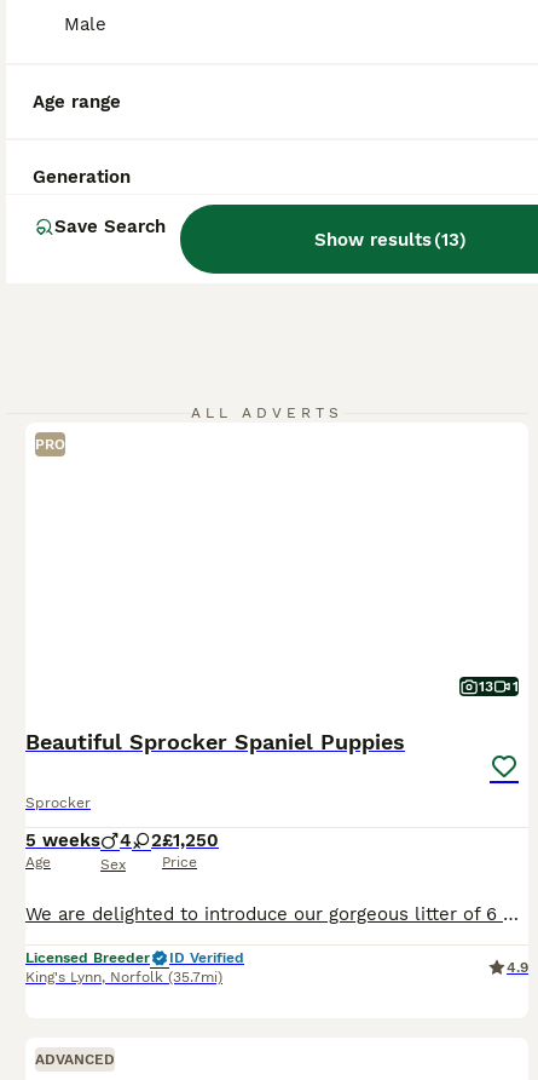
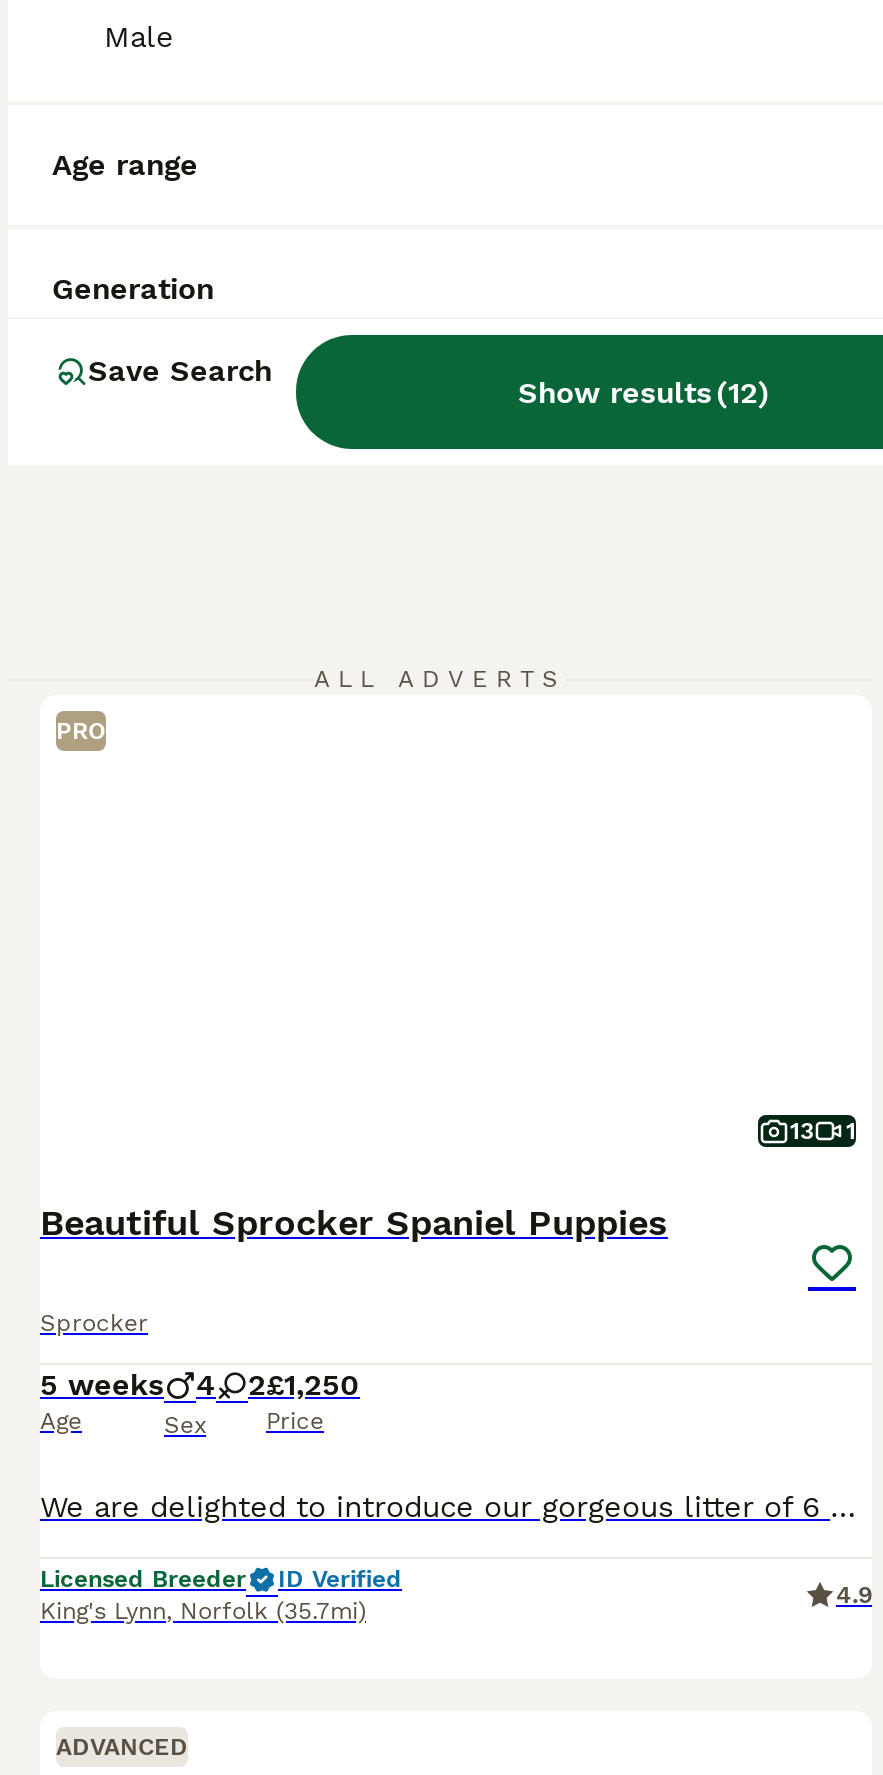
- Show results (13)
+ Show results (12)
